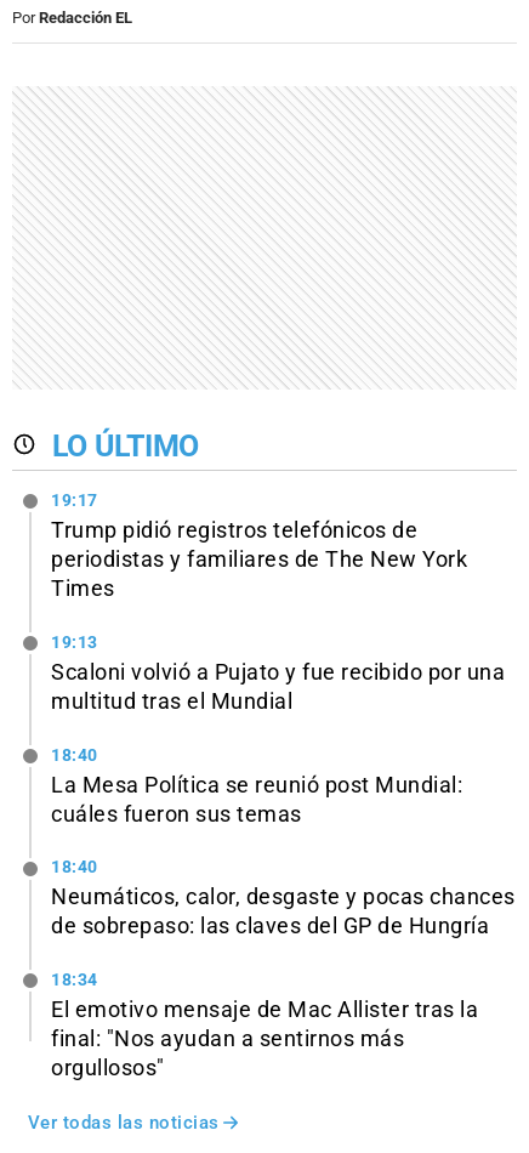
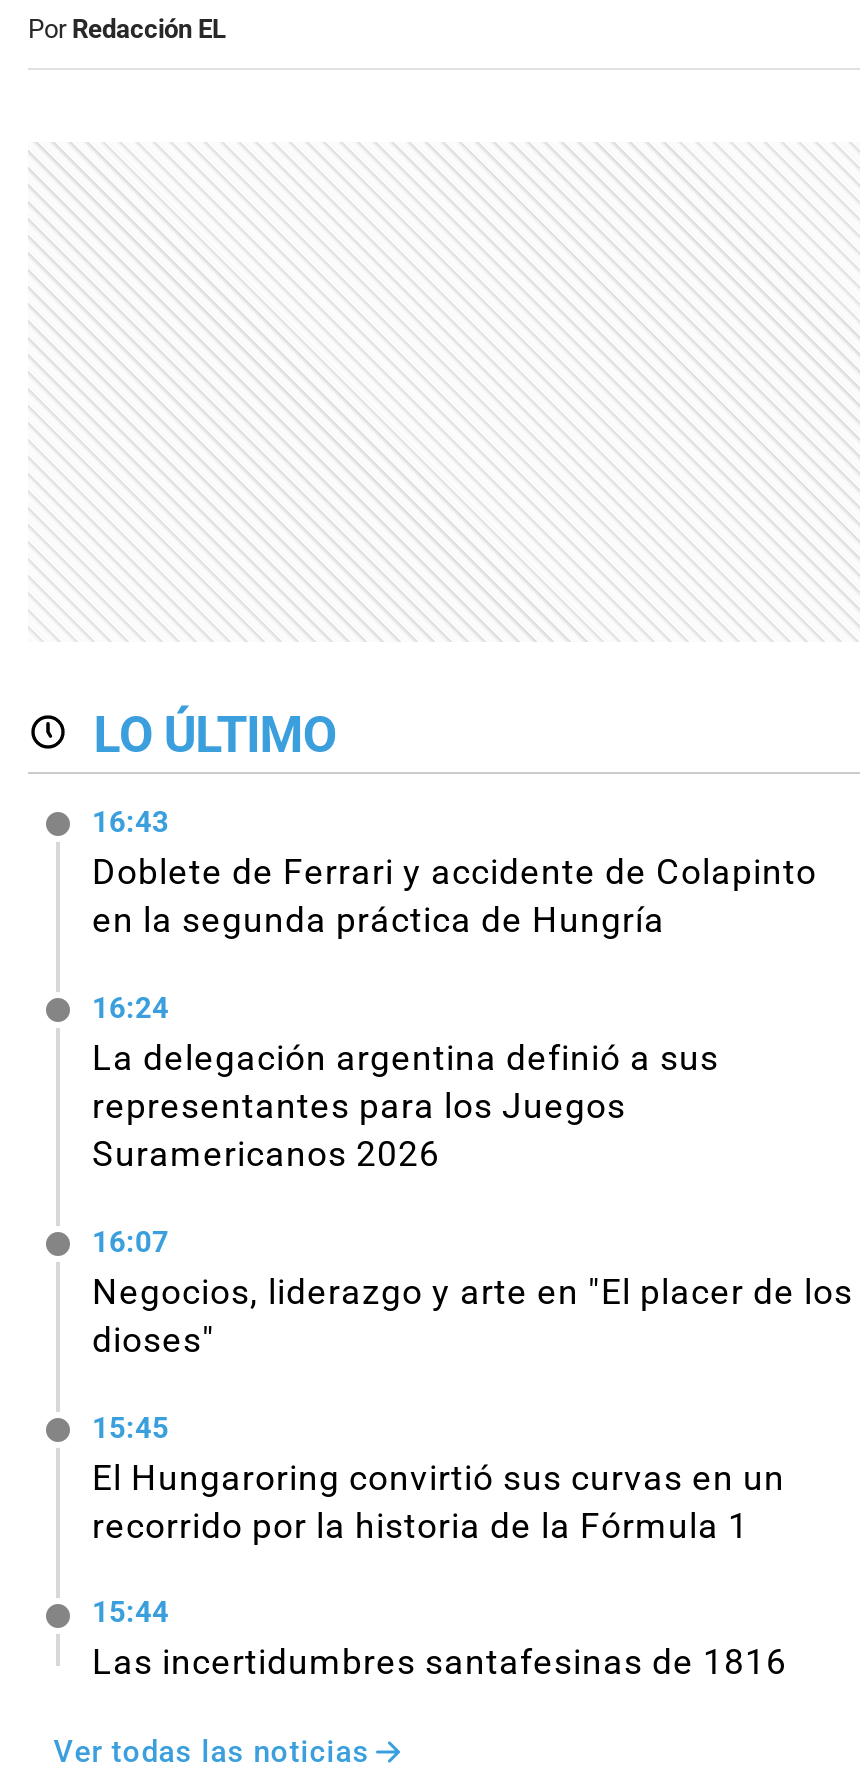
- 19:17
- Trump pidió registros telefónicos de
- periodistas y familiares de The New York
- Times
+ 16:43
+ Doblete de Ferrari y accidente de Colapinto
+ en la segunda práctica de Hungría

- 19:13
- Scaloni volvió a Pujato y fue recibido por una
- multitud tras el Mundial
+ 16:24
+ La delegación argentina definió a sus
+ representantes para los Juegos
+ Suramericanos 2026

- 18:40
- La Mesa Política se reunió post Mundial:
- cuáles fueron sus temas
+ 16:07
+ Negocios, liderazgo y arte en "El placer de los
+ dioses"

- 18:40
- Neumáticos, calor, desgaste y pocas chances
- de sobrepaso: las claves del GP de Hungría
+ 15:45
+ El Hungaroring convirtió sus curvas en un
+ recorrido por la historia de la Fórmula 1

- 18:34
- El emotivo mensaje de Mac Allister tras la
- final: "Nos ayudan a sentirnos más
- orgullosos"
+ 15:44
+ Las incertidumbres santafesinas de 1816
